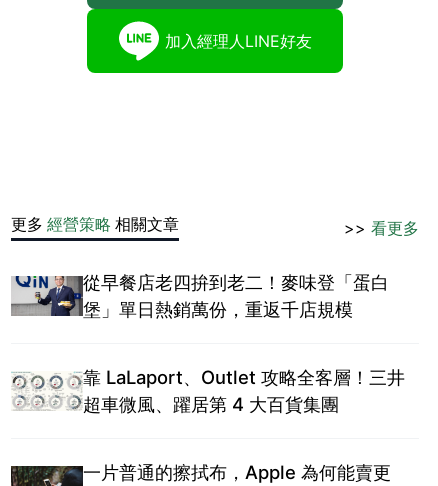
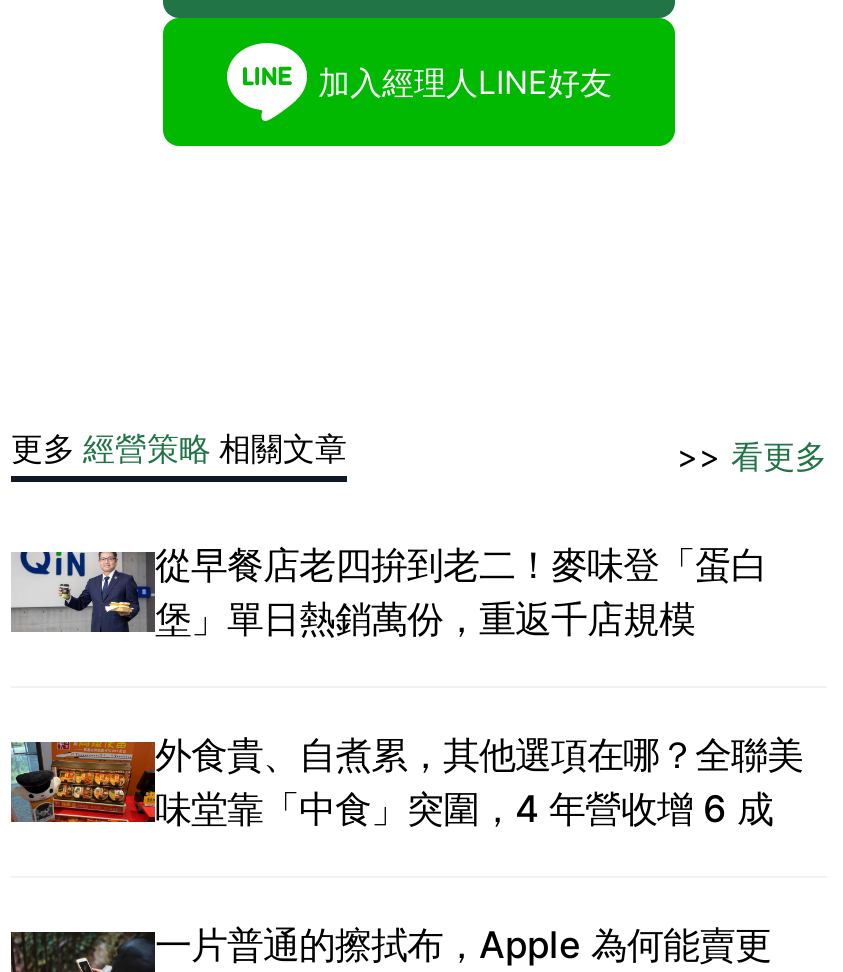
- [image]
- 靠 LaLaport、Outlet 攻略全客層！三井
- 超車微風、躍居第 4 大百貨集團
+ [image]
+ 外食貴、自煮累，其他選項在哪？全聯美
+ 味堂靠「中食」突圍，4 年營收增 6 成
